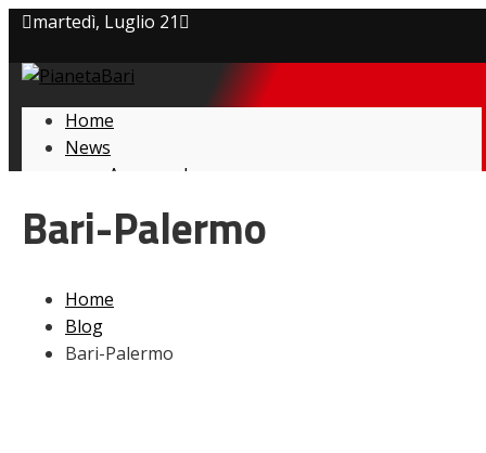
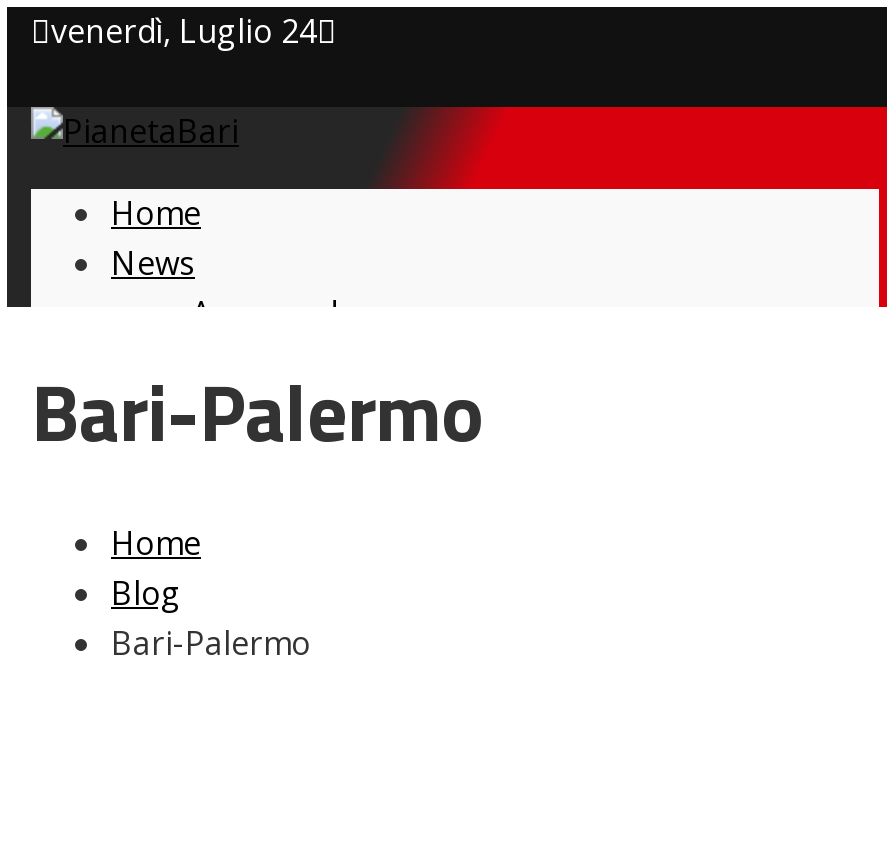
- martedì, Luglio 21
+ venerdì, Luglio 24
